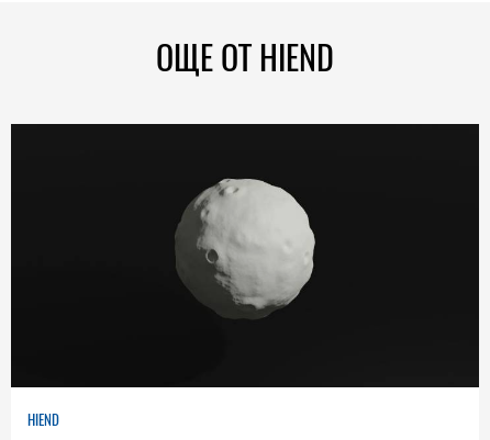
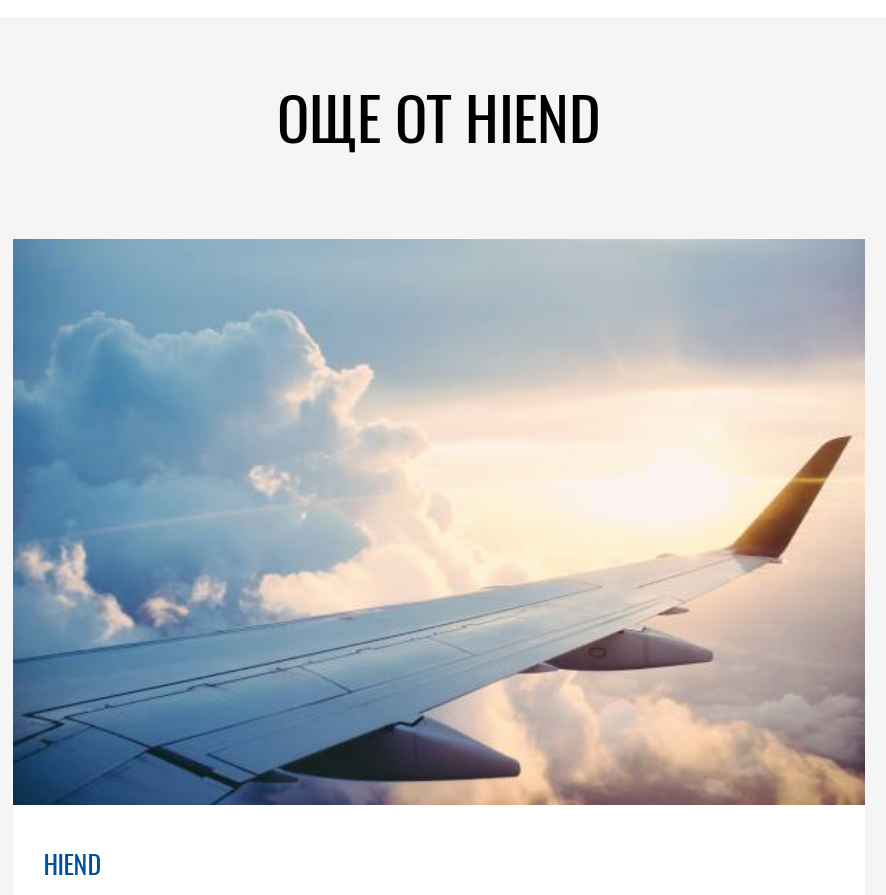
- [image]
+ [image]
